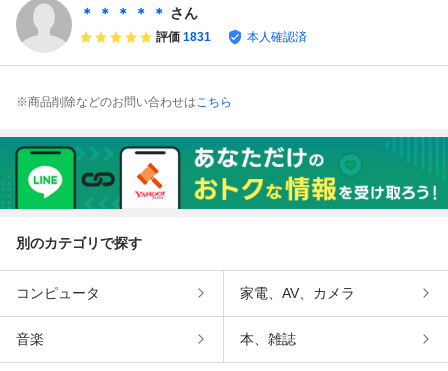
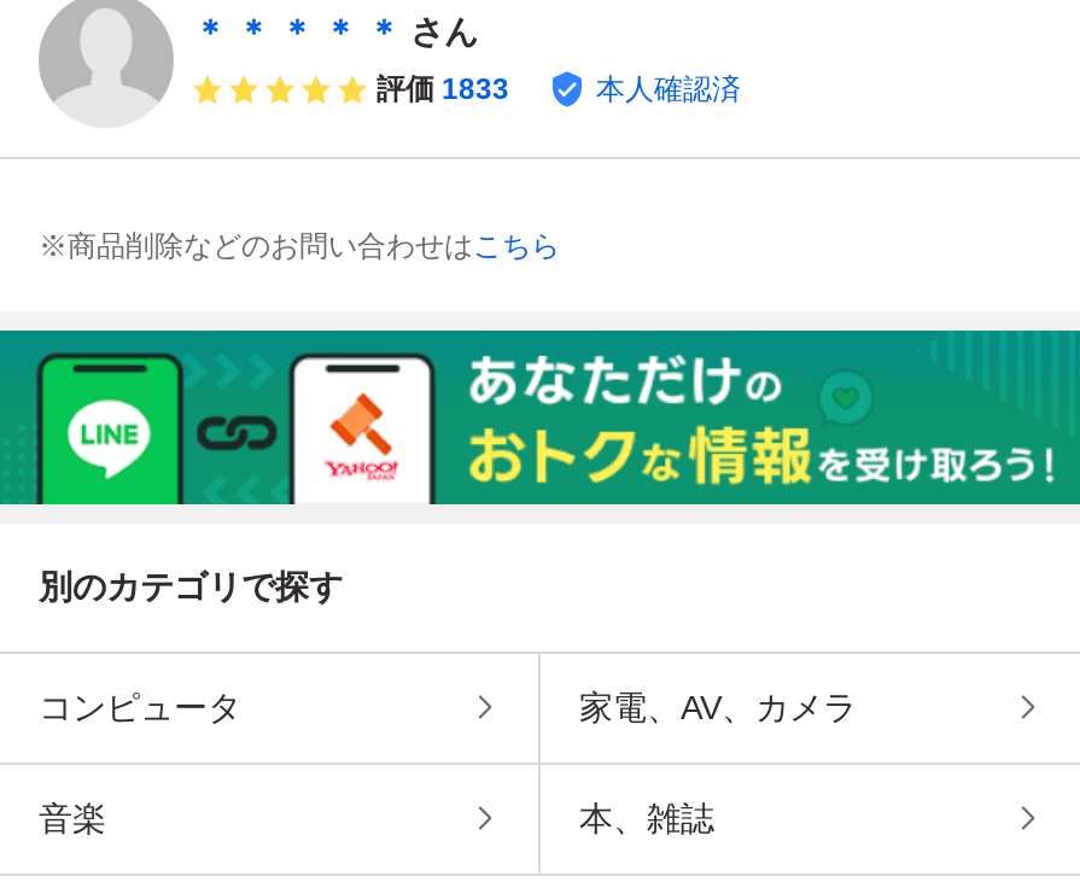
- 評価 1831
+ 評価 1833
